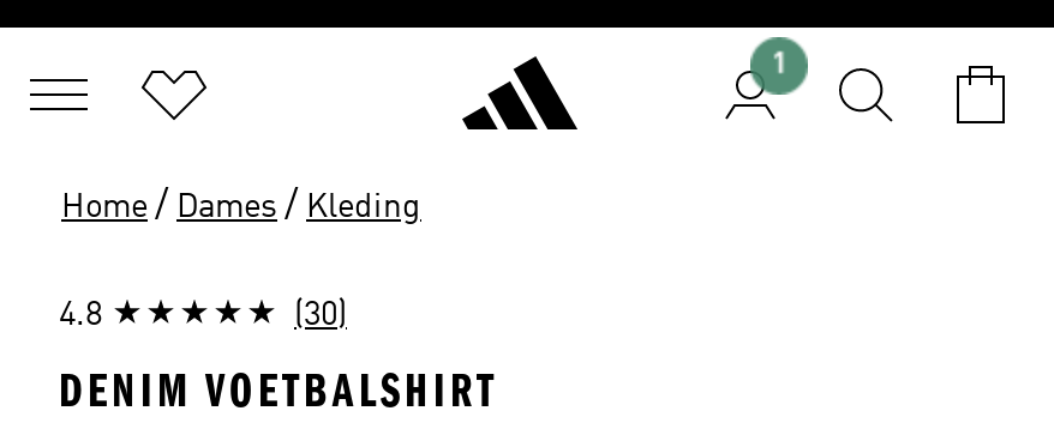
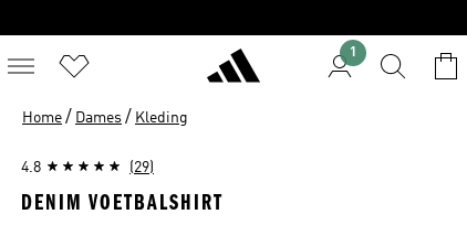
- (30)
+ (29)
